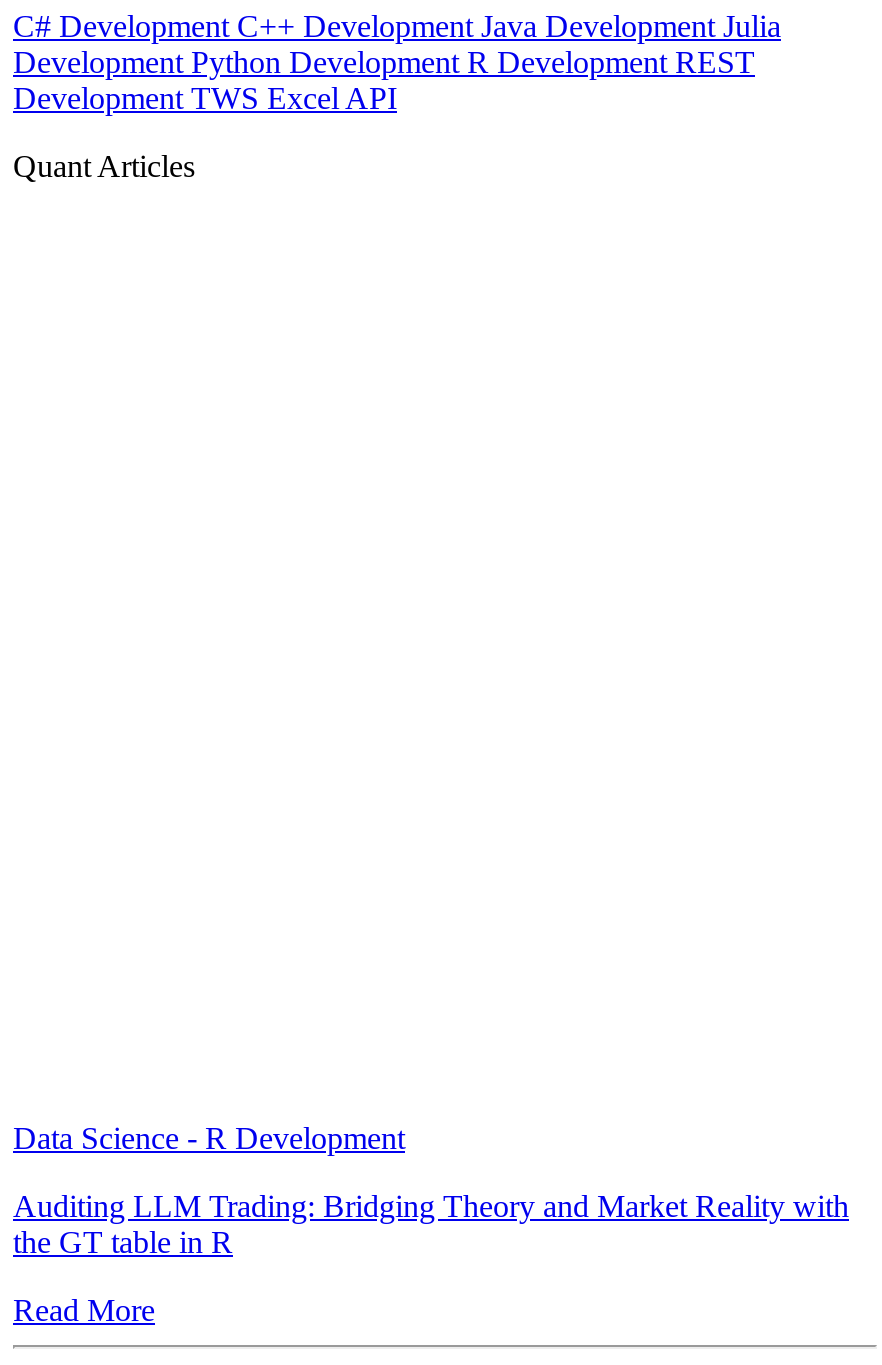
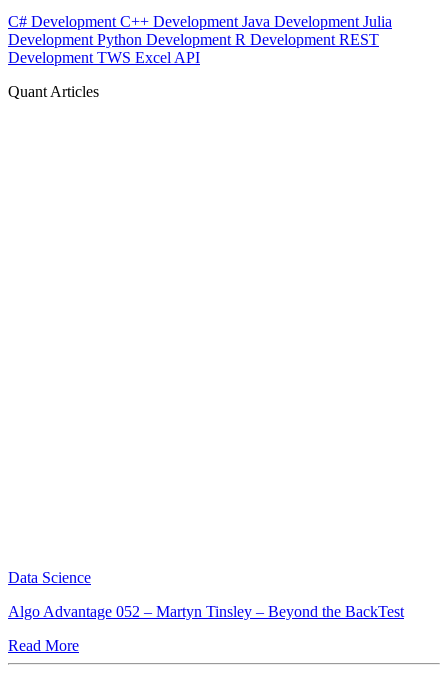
- Data Science - R Development
+ Data Science

- Auditing LLM Trading: Bridging Theory and Market Reality with
- the GT table in R
+ Algo Advantage 052 – Martyn Tinsley – Beyond the BackTest
